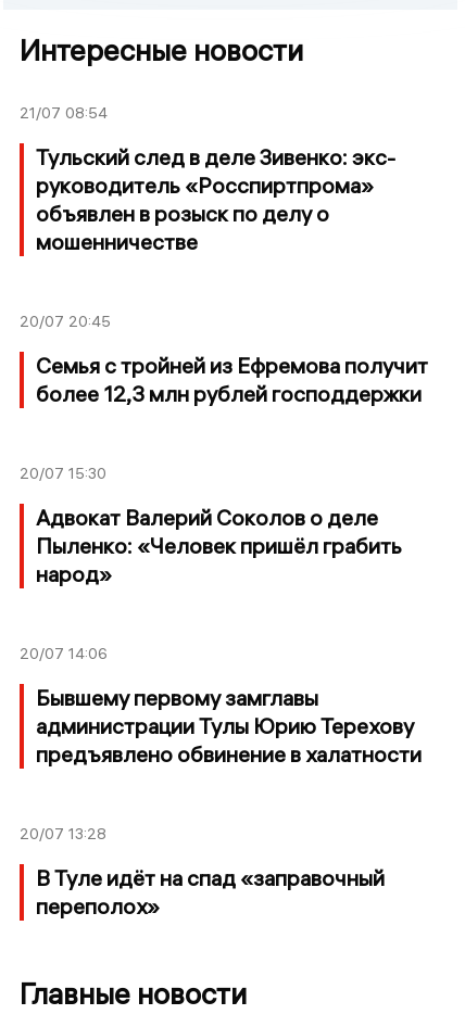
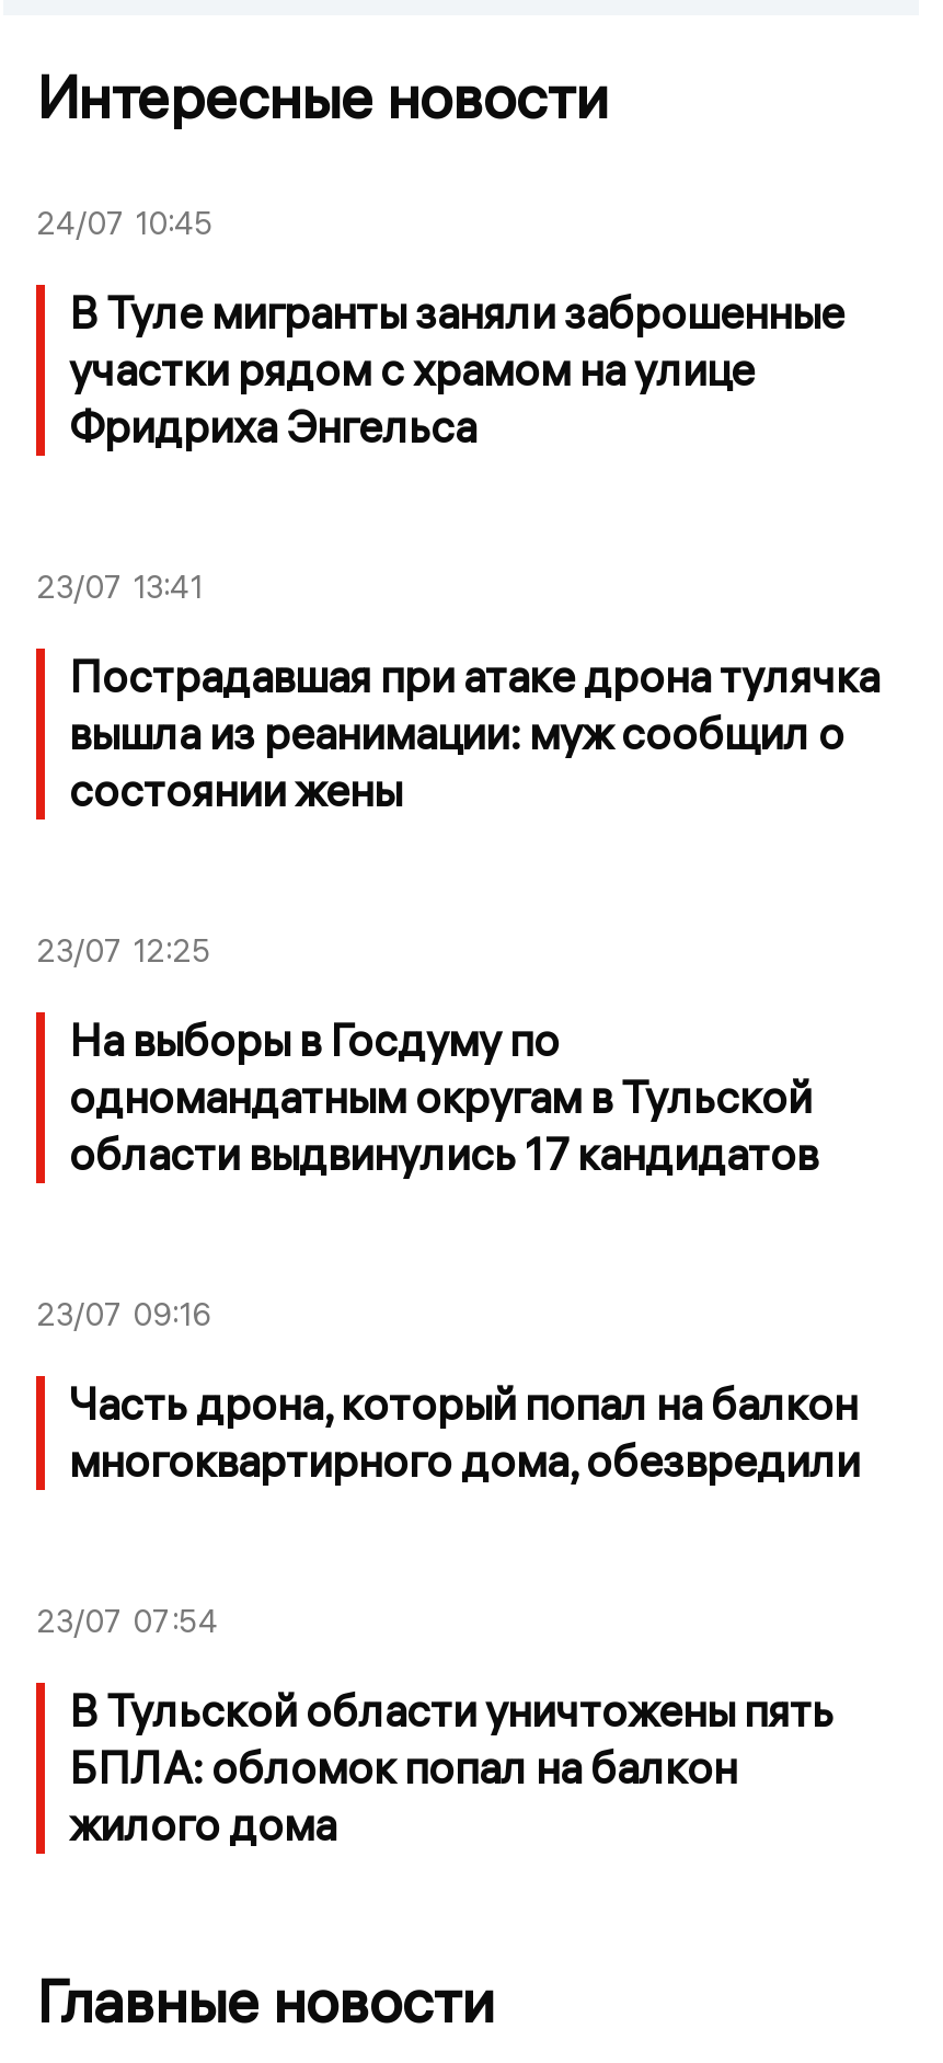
- 21/07 08:54
+ 24/07 10:45

- Тульский след в деле Зивенко: экс-
- руководитель «Росспиртпрома»
- объявлен в розыск по делу о
- мошенничестве
+ В Туле мигранты заняли заброшенные
+ участки рядом с храмом на улице
+ Фридриха Энгельса

- 20/07 20:45
+ 23/07 13:41

- Семья с тройней из Ефремова получит
- более 12,3 млн рублей господдержки
+ Пострадавшая при атаке дрона тулячка
+ вышла из реанимации: муж сообщил о
+ состоянии жены

- 20/07 15:30
+ 23/07 12:25

- Адвокат Валерий Соколов о деле
- Пыленко: «Человек пришёл грабить
- народ»
+ На выборы в Госдуму по
+ одномандатным округам в Тульской
+ области выдвинулись 17 кандидатов

- 20/07 14:06
+ 23/07 09:16

- Бывшему первому замглавы
- администрации Тулы Юрию Терехову
- предъявлено обвинение в халатности
+ Часть дрона, который попал на балкон
+ многоквартирного дома, обезвредили

- 20/07 13:28
+ 23/07 07:54

- В Туле идёт на спад «заправочный
- переполох»
+ В Тульской области уничтожены пять
+ БПЛА: обломок попал на балкон
+ жилого дома
